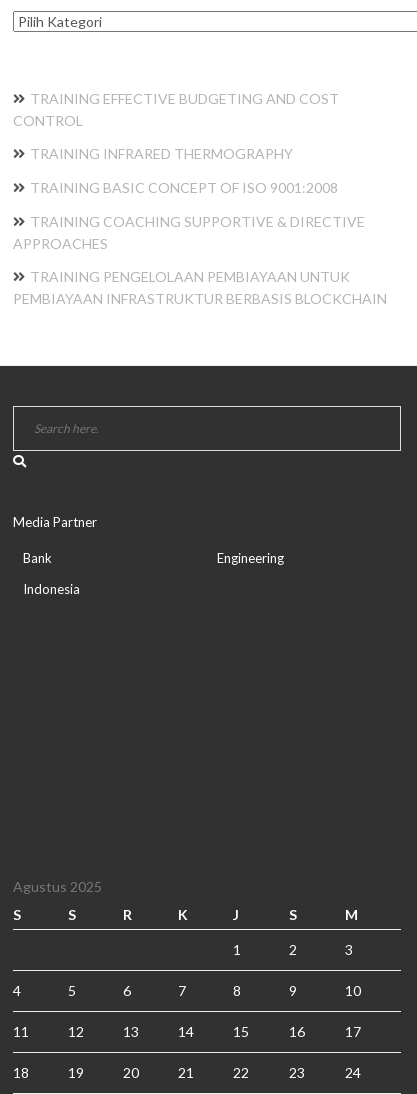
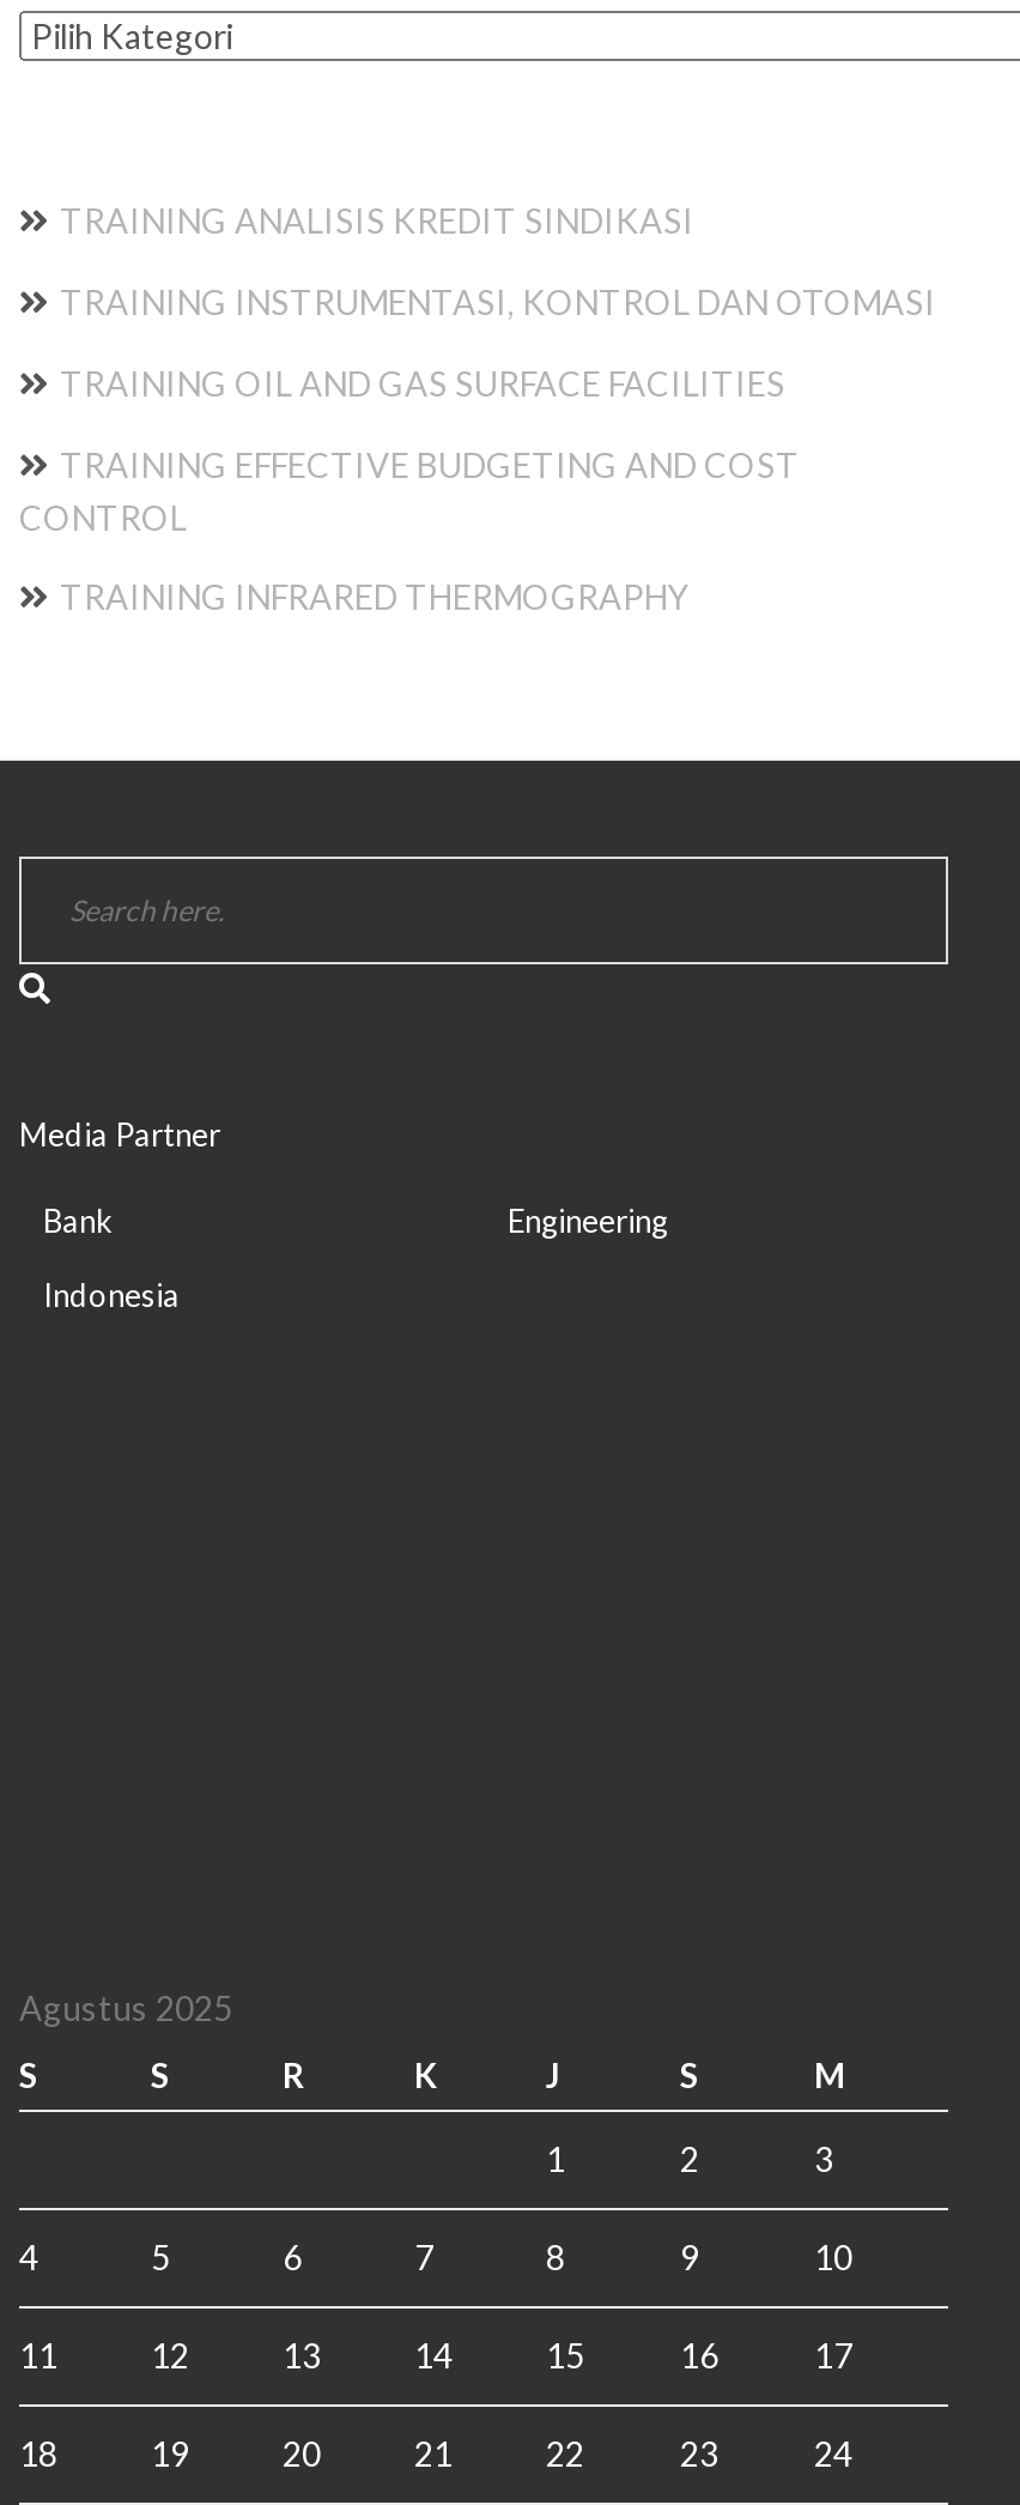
+ TRAINING ANALISIS KREDIT SINDIKASI
+ TRAINING INSTRUMENTASI, KONTROL DAN OTOMASI
+ TRAINING OIL AND GAS SURFACE FACILITIES

moved down: TRAINING EFFECTIVE BUDGETING AND COST | CONTROL | TRAINING INFRARED THERMOGRAPHY

- TRAINING BASIC CONCEPT OF ISO 9001:2008
- TRAINING COACHING SUPPORTIVE & DIRECTIVE
- APPROACHES
- TRAINING PENGELOLAAN PEMBIAYAAN UNTUK
- PEMBIAYAAN INFRASTRUKTUR BERBASIS BLOCKCHAIN
